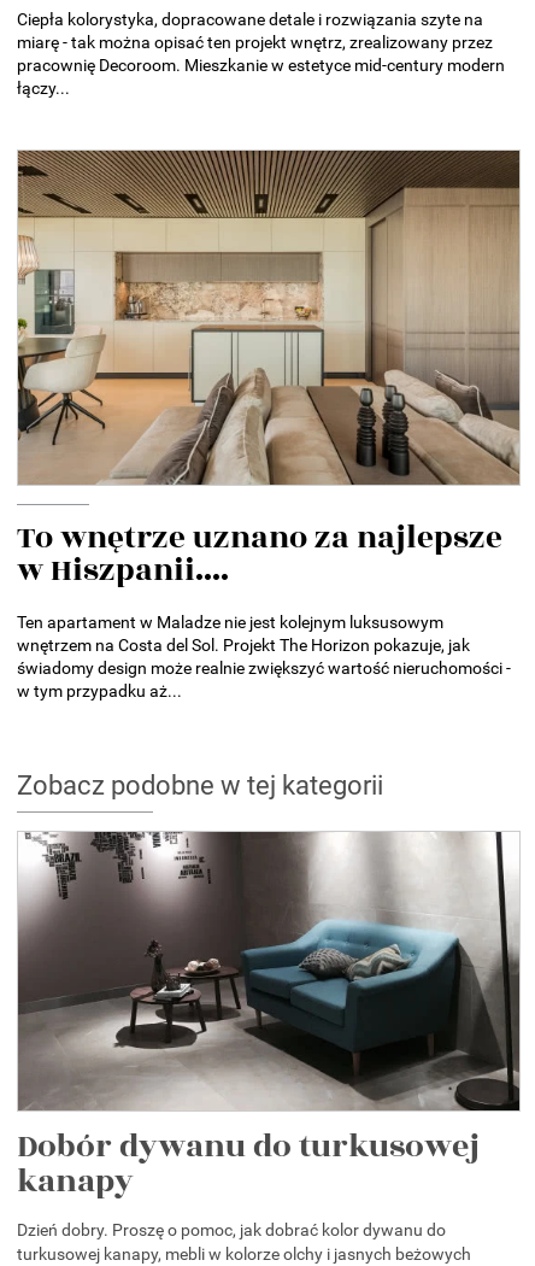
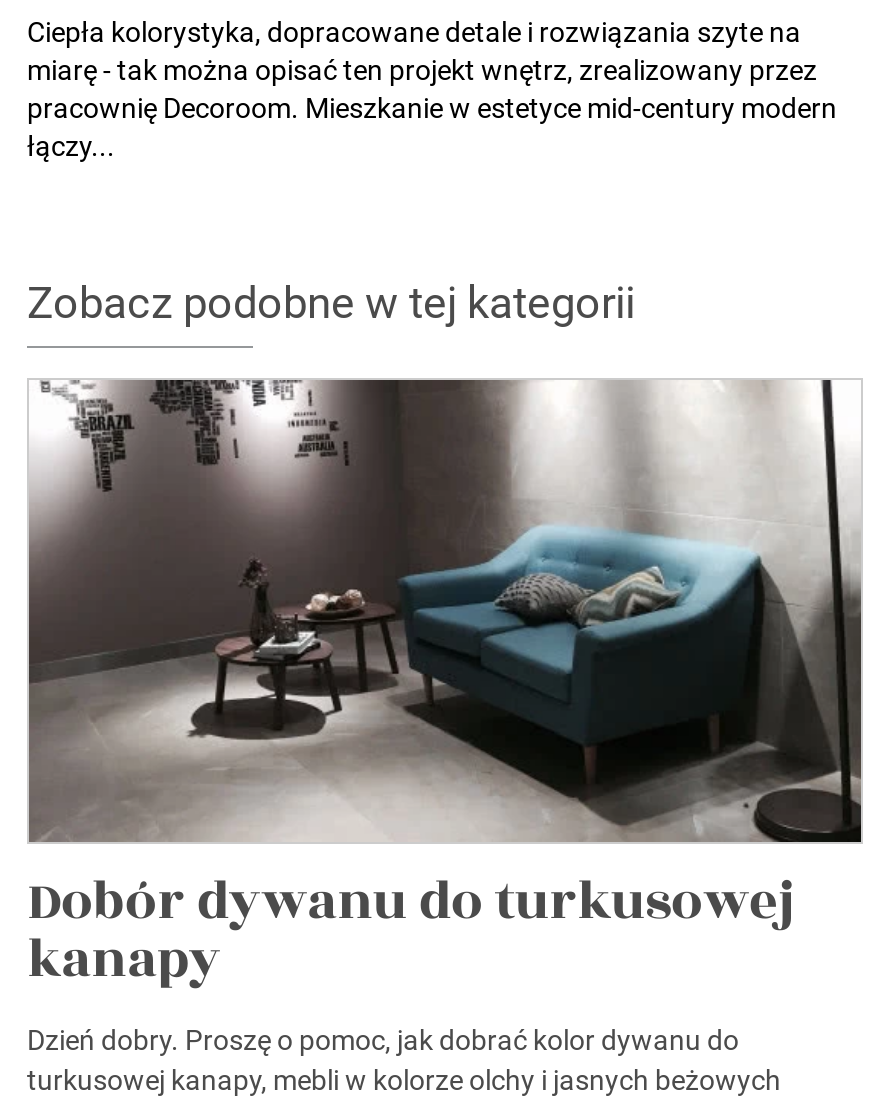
- [image]
- To wnętrze uznano za najlepsze
- w Hiszpanii....
- Ten apartament w Maladze nie jest kolejnym luksusowym
- wnętrzem na Costa del Sol. Projekt The Horizon pokazuje, jak
- świadomy design może realnie zwiększyć wartość nieruchomości -
- w tym przypadku aż...
